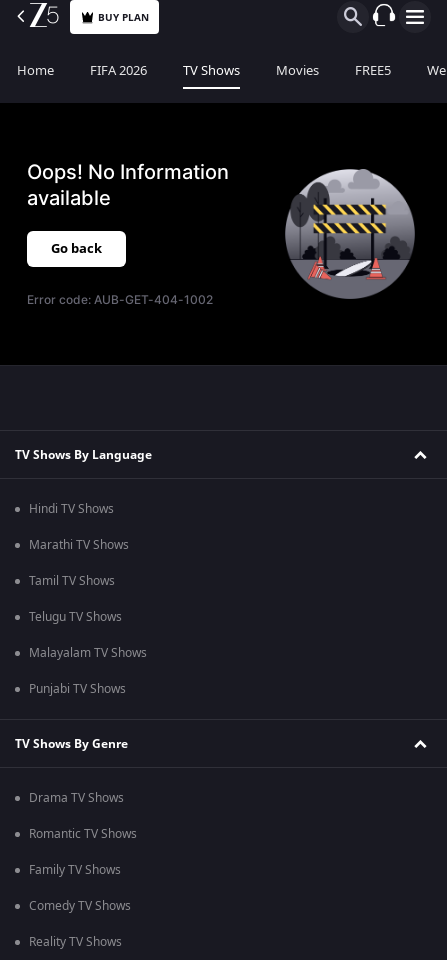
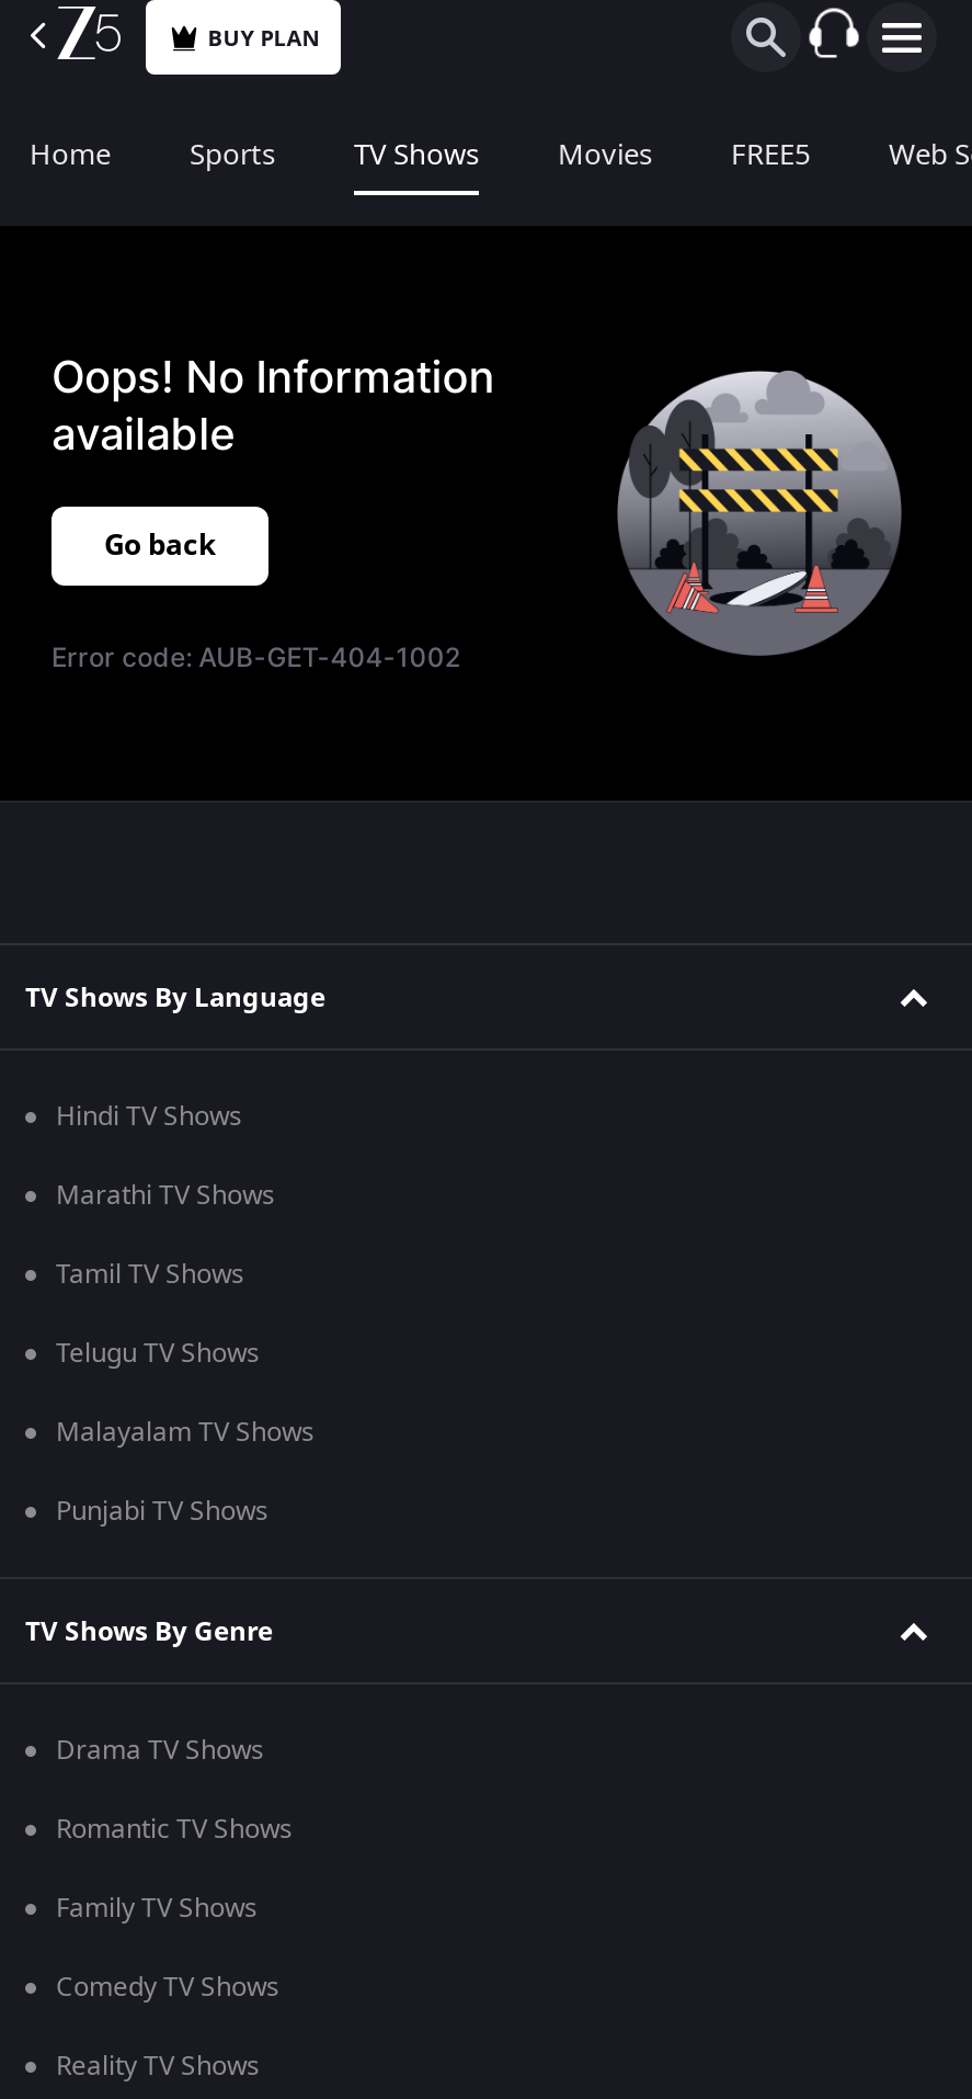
- FIFA 2026
+ Sports
